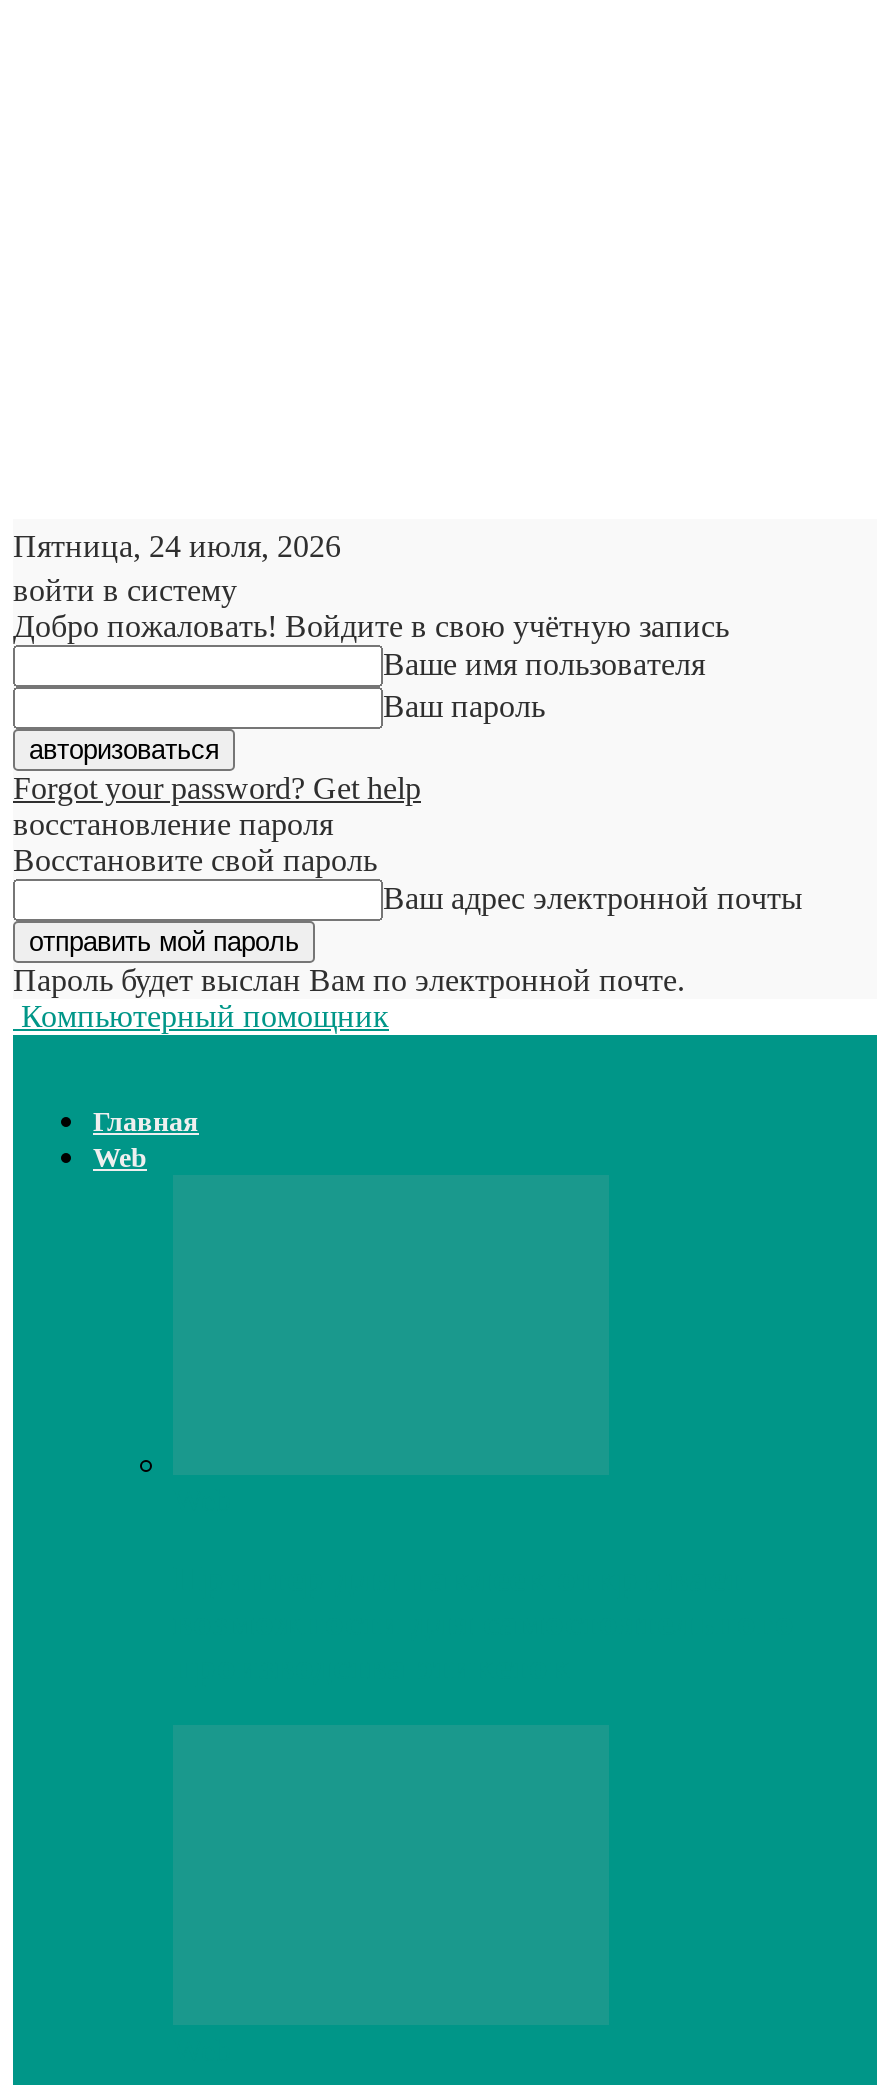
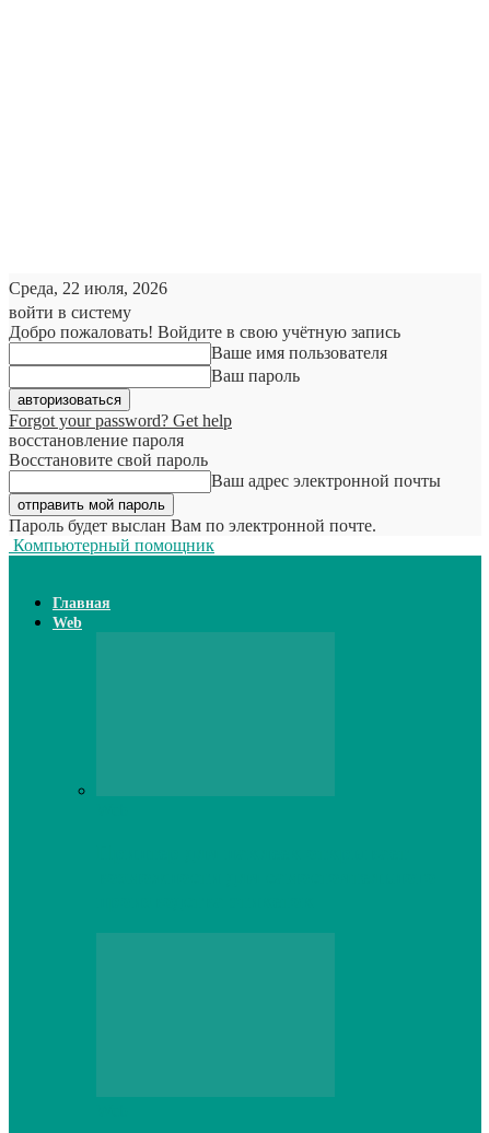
- Пятница, 24 июля, 2026
+ Среда, 22 июля, 2026
